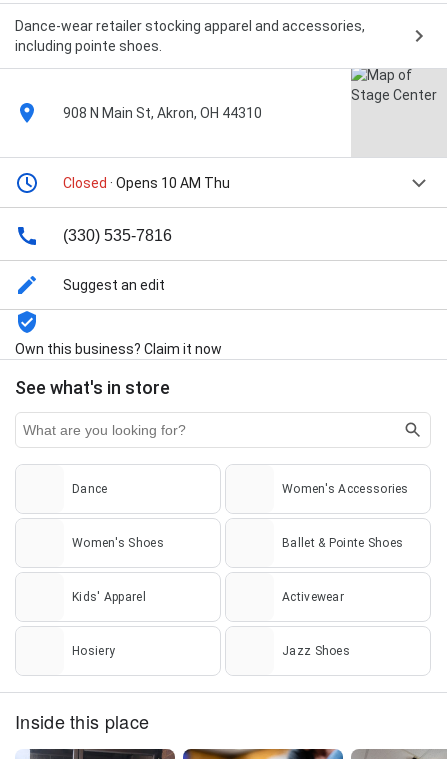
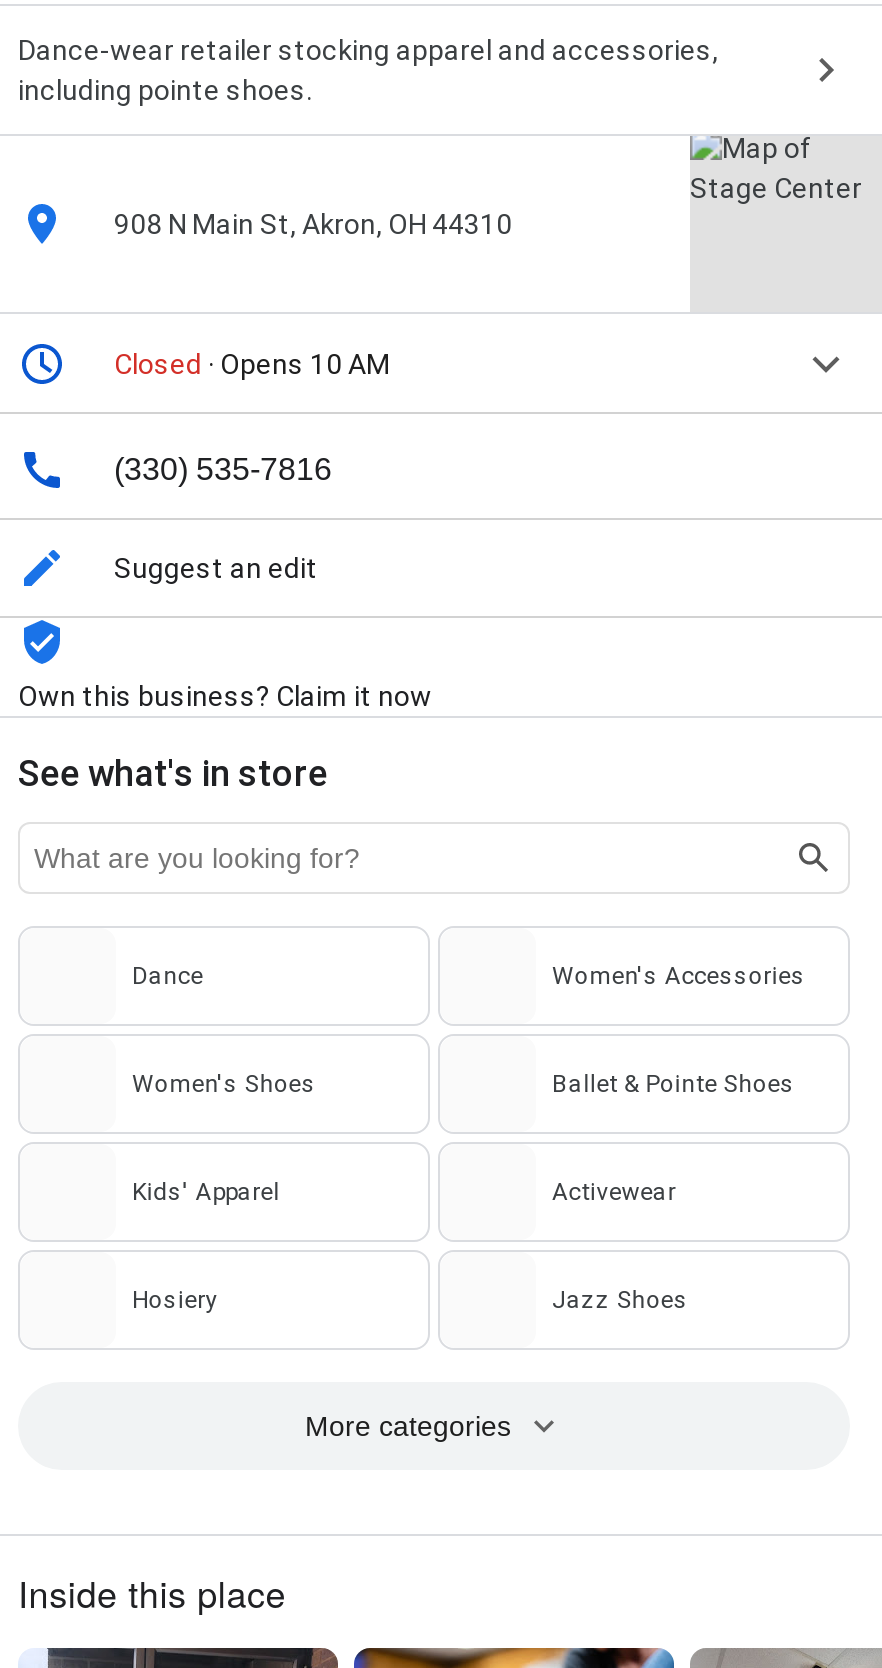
- Closed · Opens 10 AM Thu
+ Closed · Opens 10 AM

+ More categories
